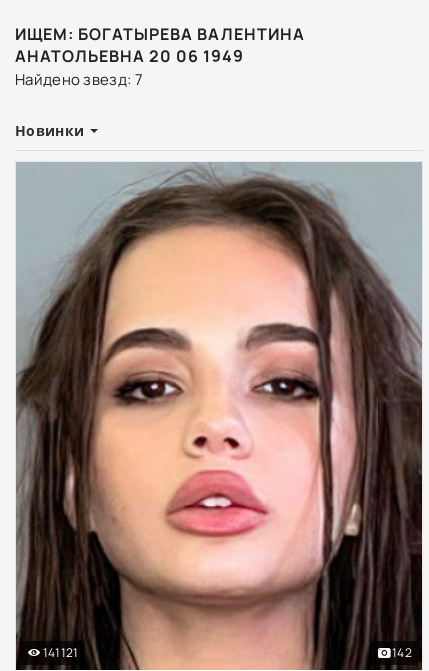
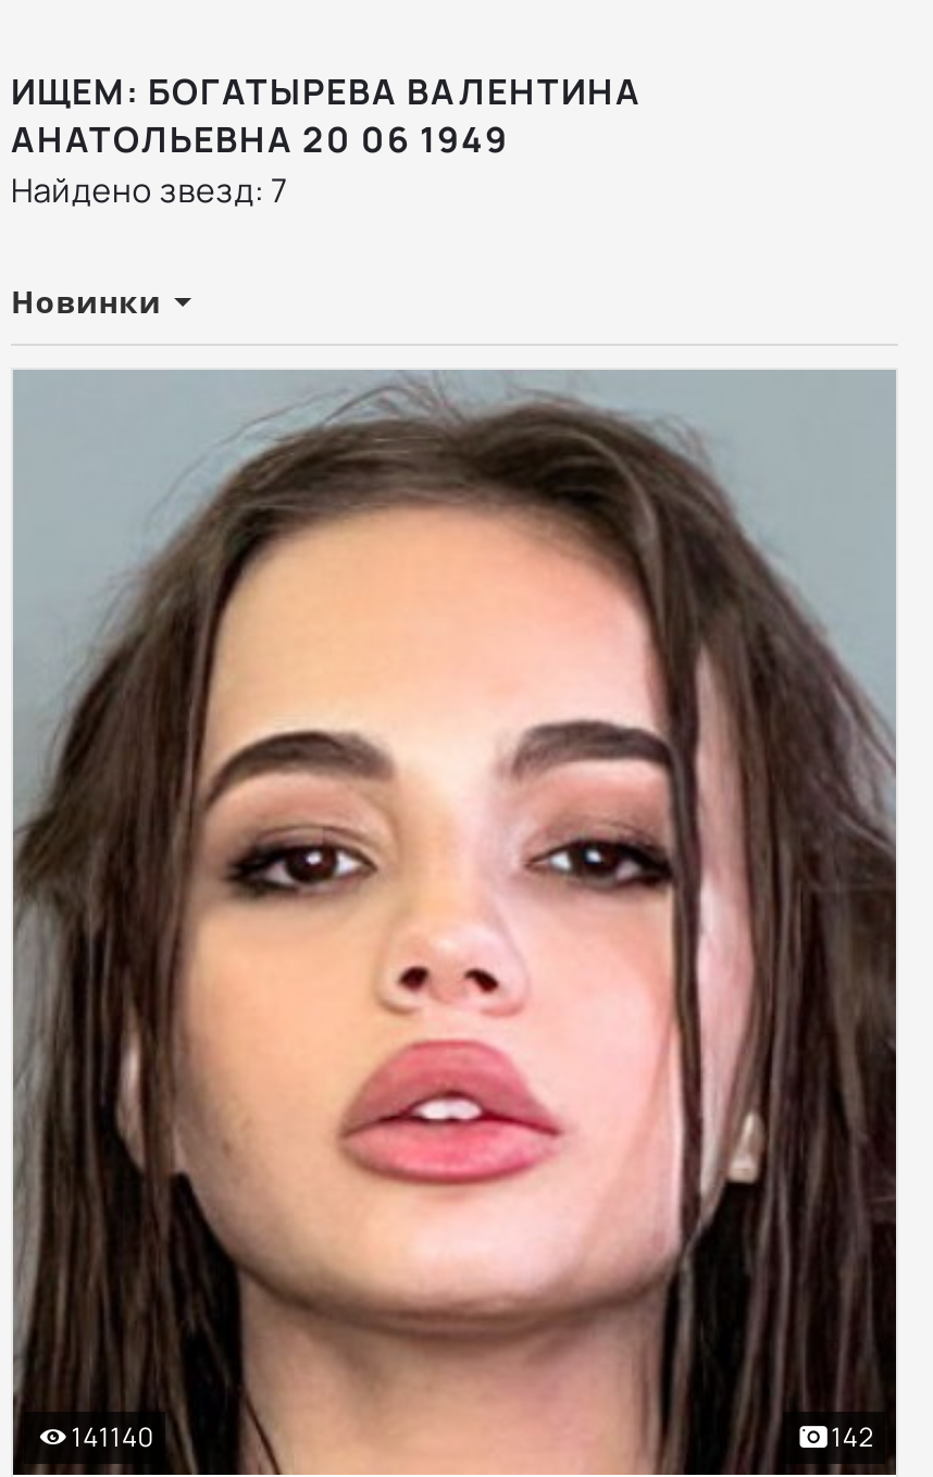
- 141121
+ 141140
